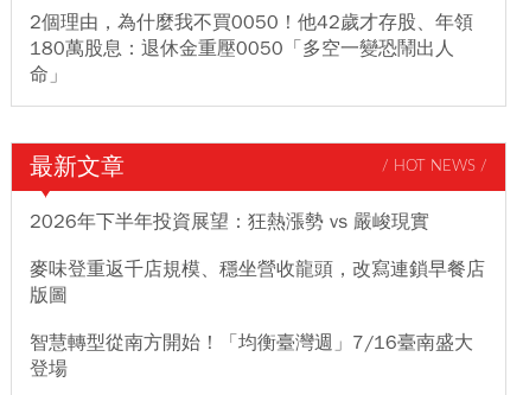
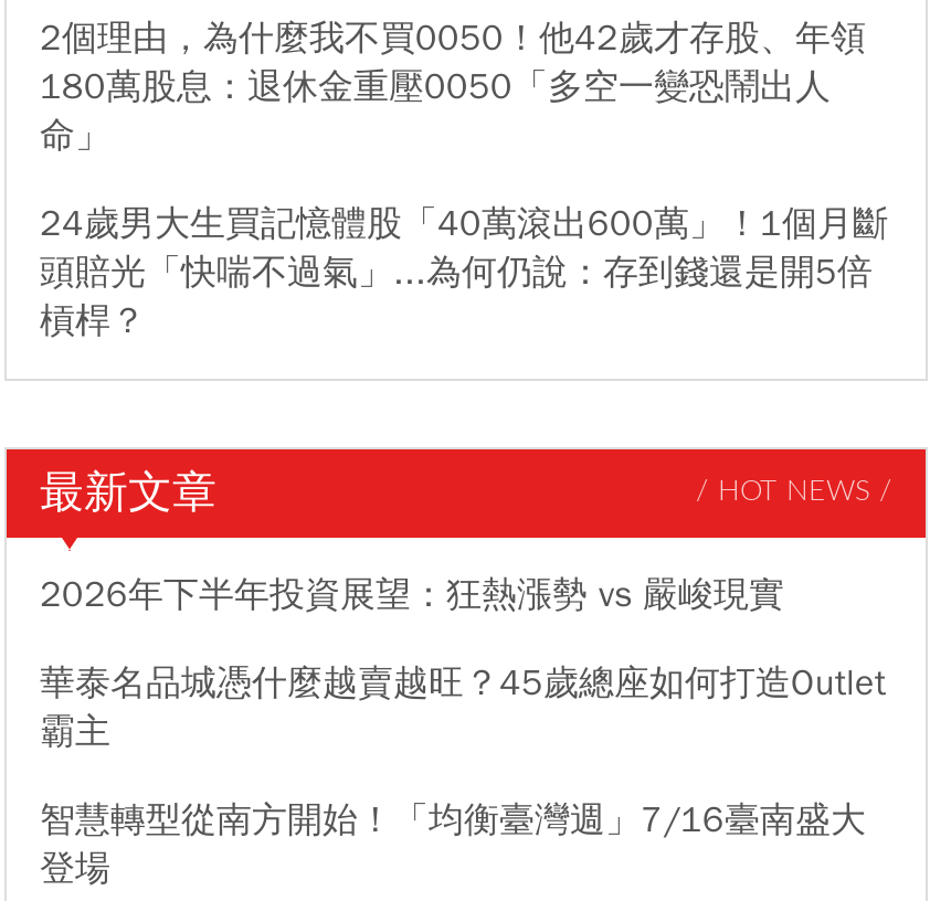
+ 24歲男大生買記憶體股「40萬滾出600萬」！1個月斷
+ 頭賠光「快喘不過氣」...為何仍說：存到錢還是開5倍
+ 槓桿？

- 麥味登重返千店規模、穩坐營收龍頭，改寫連鎖早餐店
- 版圖
+ 華泰名品城憑什麼越賣越旺？45歲總座如何打造Outlet
+ 霸主
